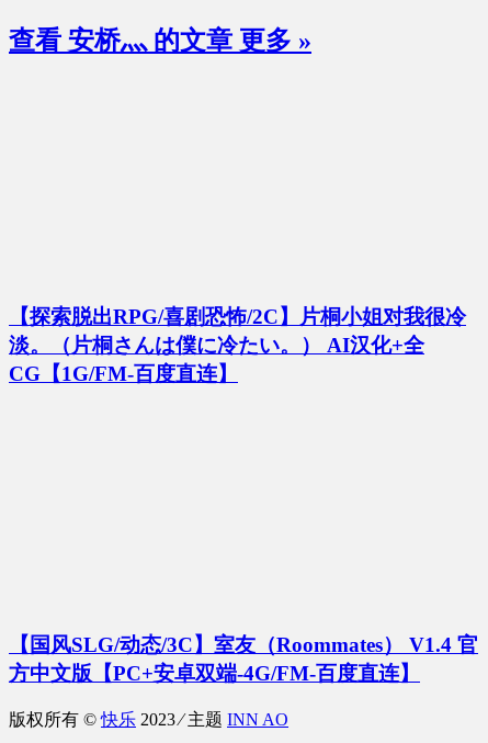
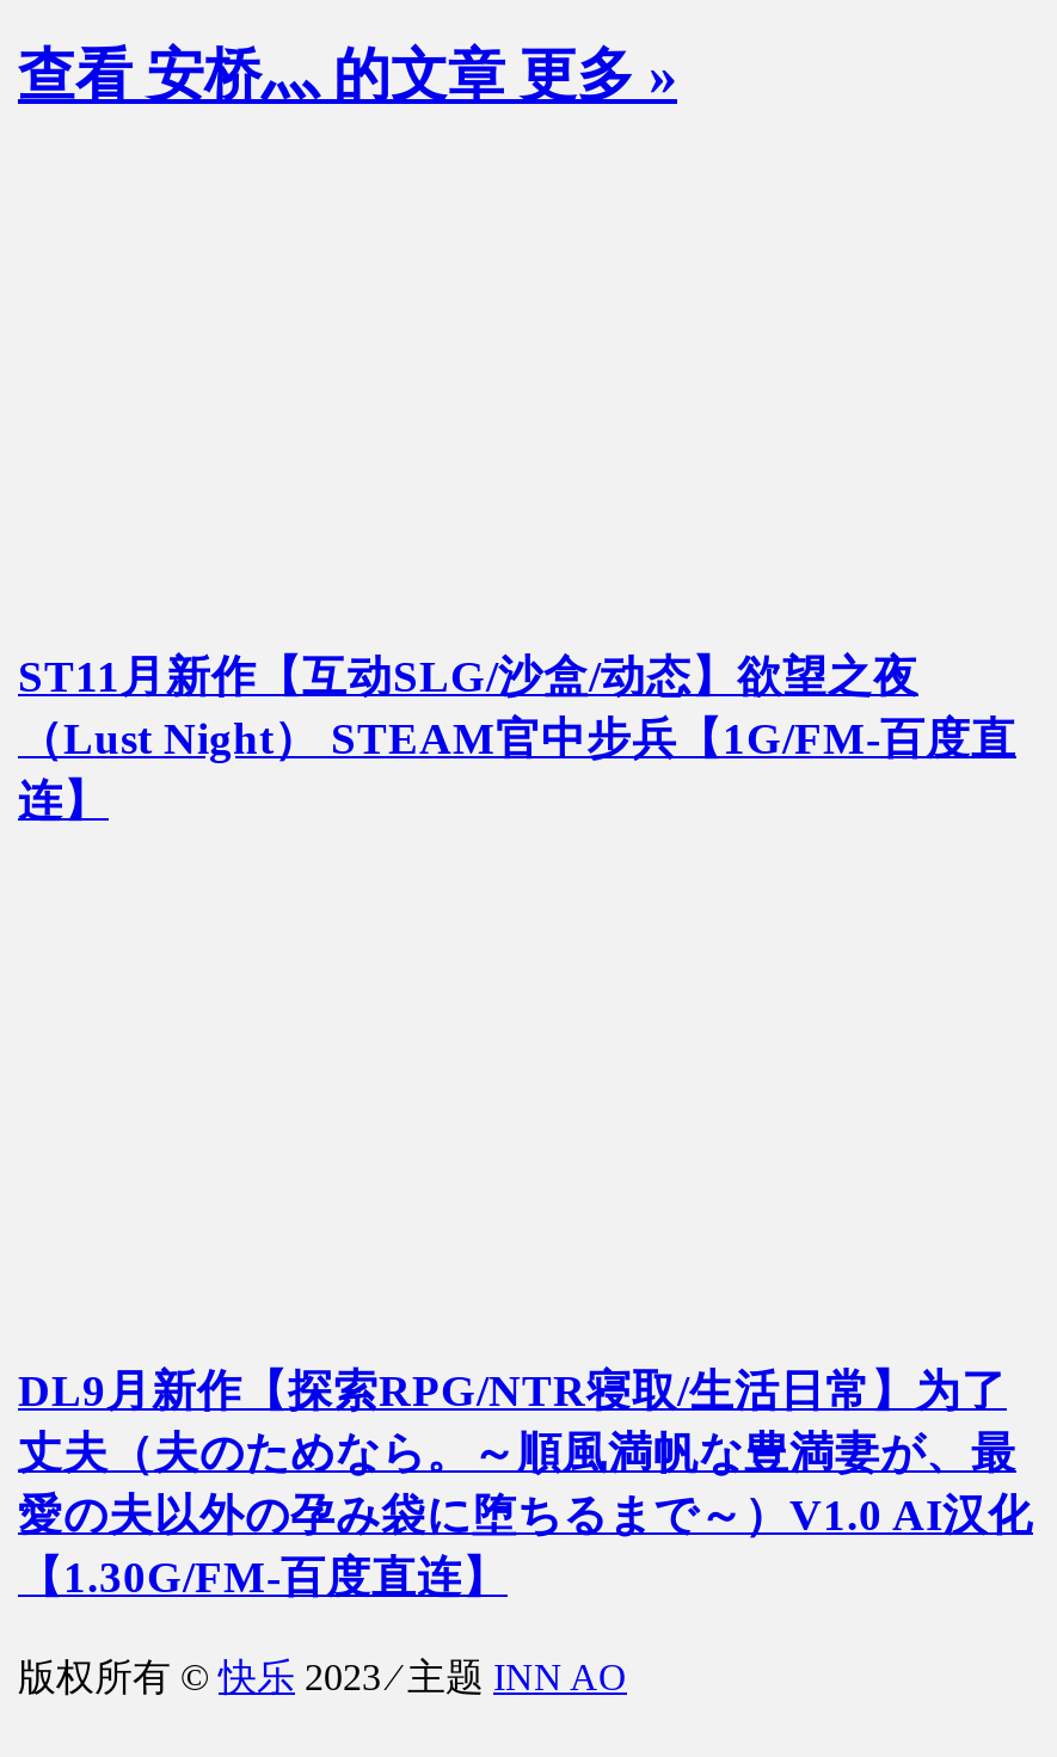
- 【探索脱出RPG/喜剧恐怖/2C】片桐小姐对我很冷
- 淡。（片桐さんは僕に冷たい。） AI汉化+全
- CG【1G/FM-百度直连】
+ ST11月新作【互动SLG/沙盒/动态】欲望之夜
+ （Lust Night） STEAM官中步兵【1G/FM-百度直
+ 连】

- 【国风SLG/动态/3C】室友（Roommates） V1.4 官
- 方中文版【PC+安卓双端-4G/FM-百度直连】
+ DL9月新作【探索RPG/NTR寝取/生活日常】为了
+ 丈夫（夫のためなら。～順風満帆な豊満妻が、最
+ 愛の夫以外の孕み袋に堕ちるまで～）V1.0 AI汉化
+ 【1.30G/FM-百度直连】
